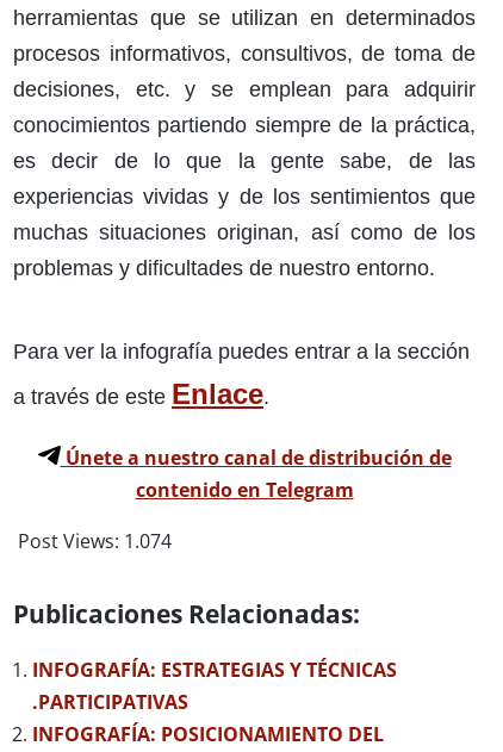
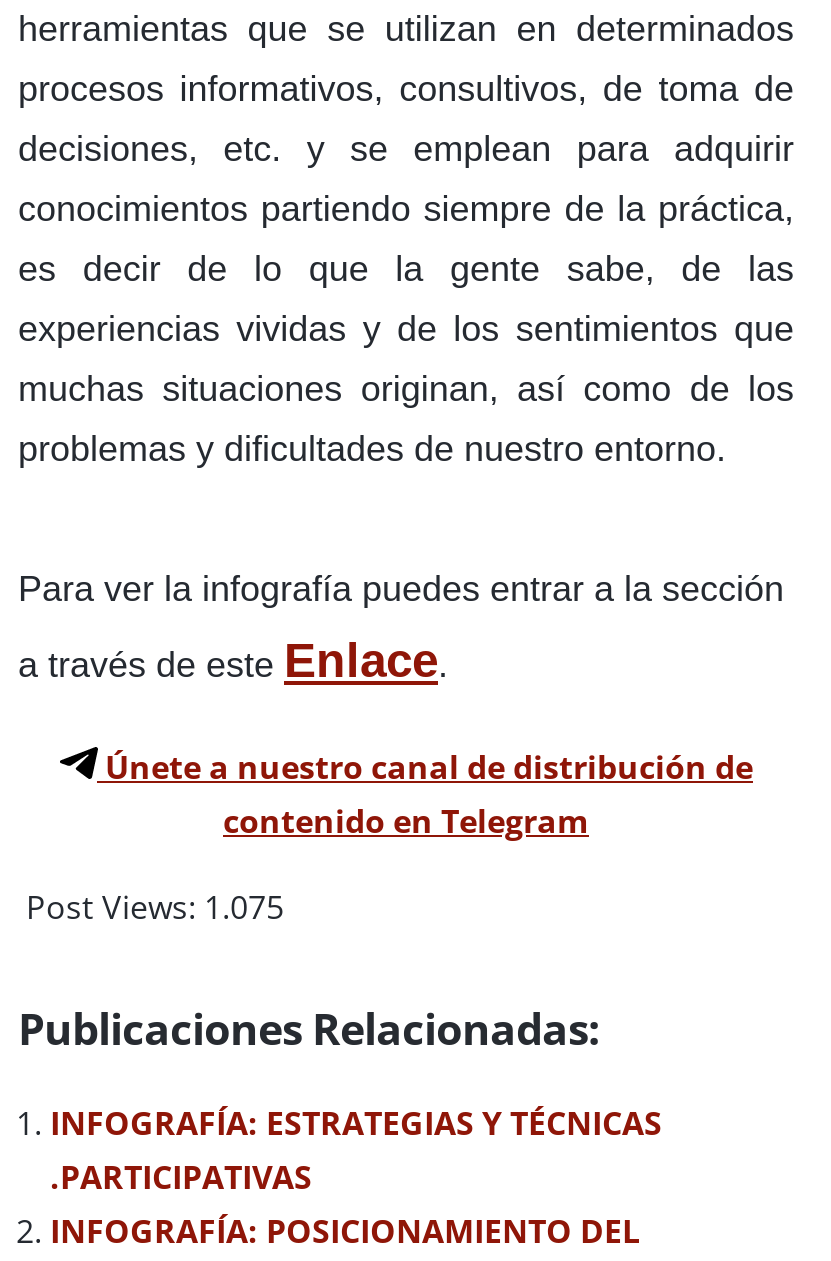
- Post Views: 1.074
+ Post Views: 1.075
